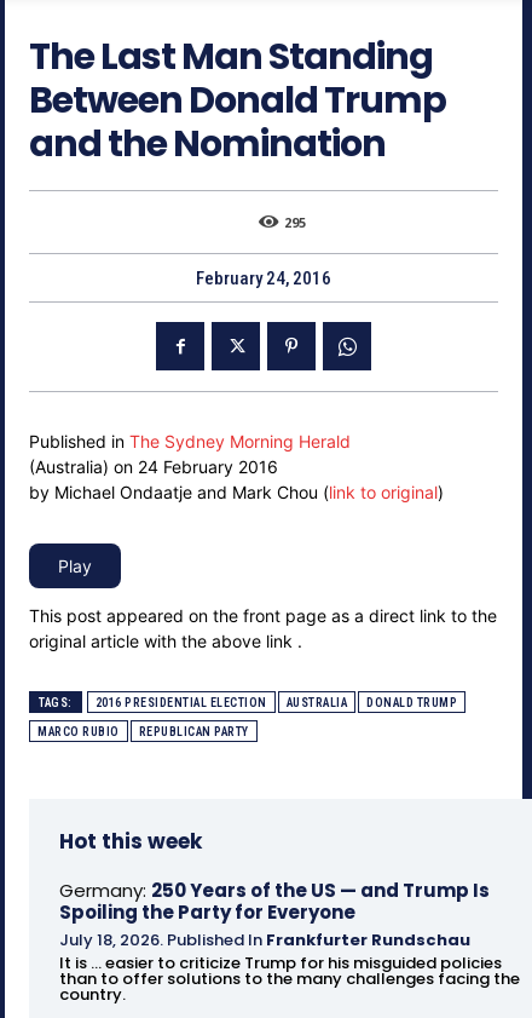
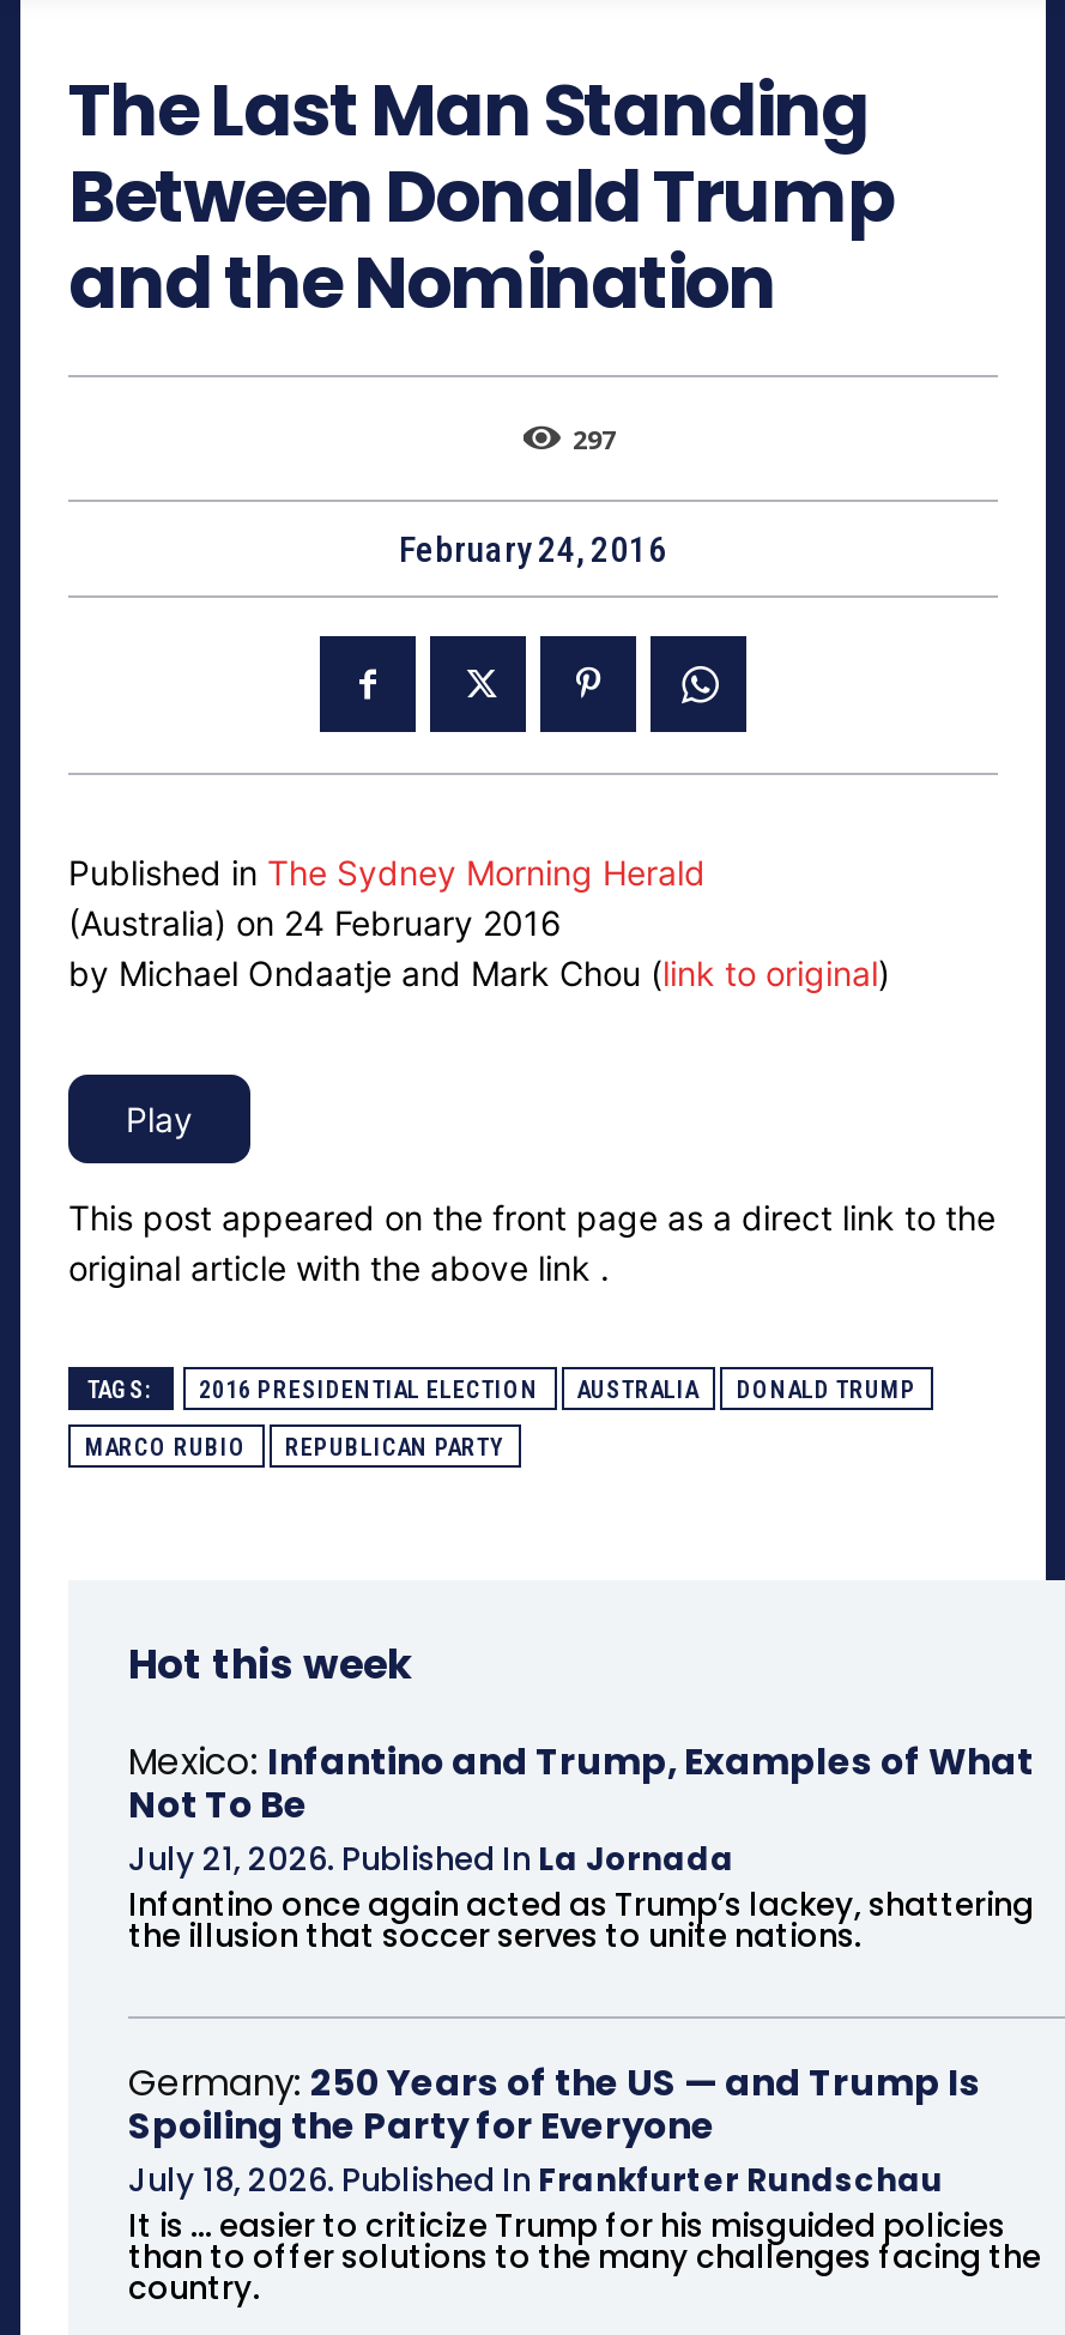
- 295
+ 297

+ Mexico: Infantino and Trump, Examples of What
+ Not To Be
+ July 21, 2026. Published In La Jornada
+ Infantino once again acted as Trump’s lackey, shattering
+ the illusion that soccer serves to unite nations.
